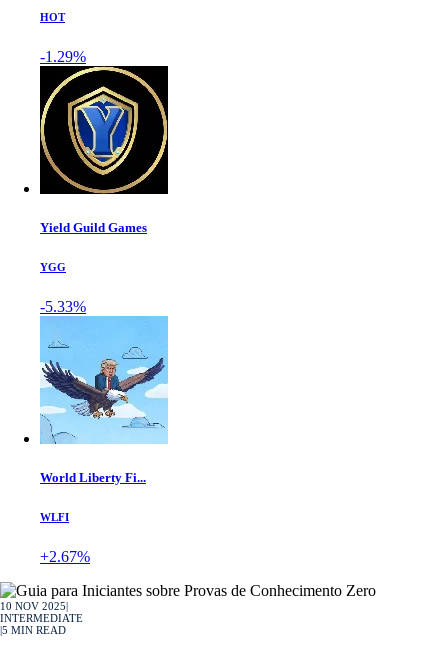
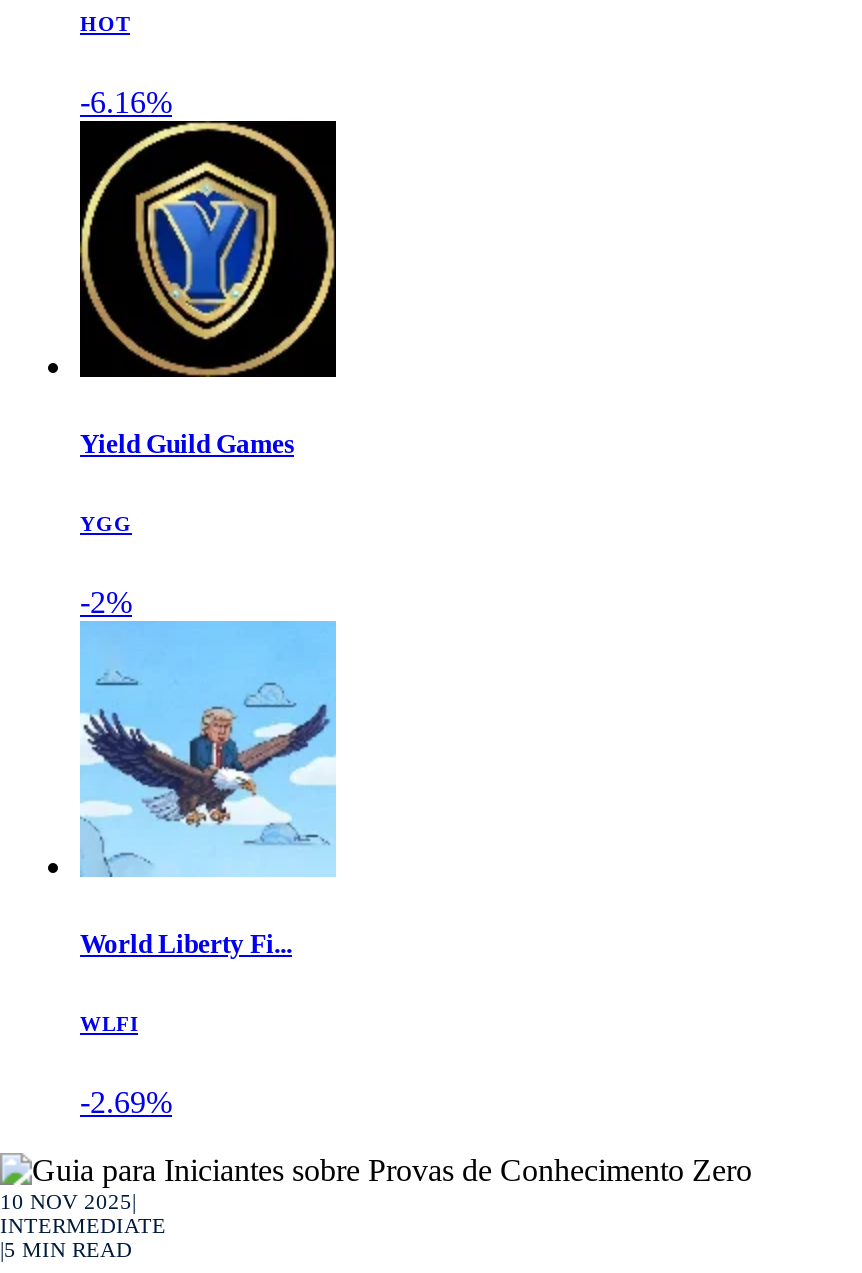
- -1.29%
+ -6.16%

- -5.33%
+ -2%

- +2.67%
+ -2.69%
